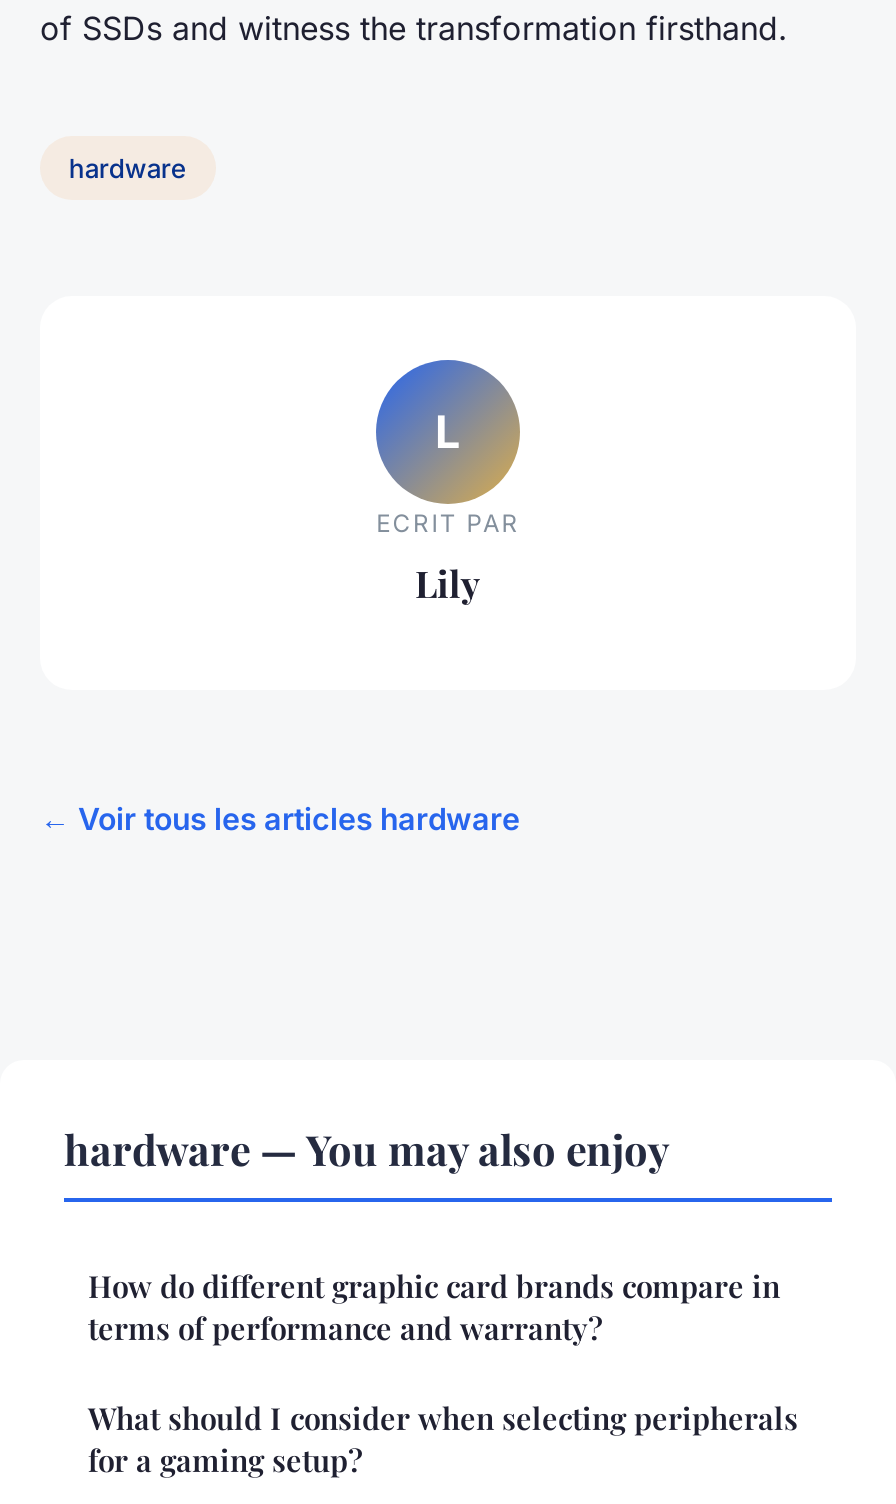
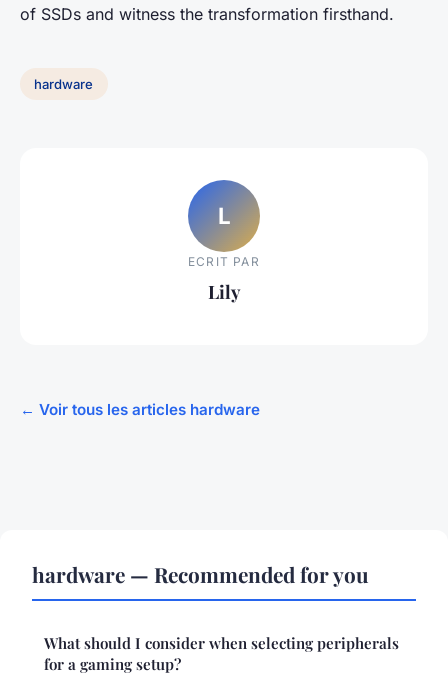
- hardware — You may also enjoy
- How do different graphic card brands compare in
- terms of performance and warranty?
+ hardware — Recommended for you
